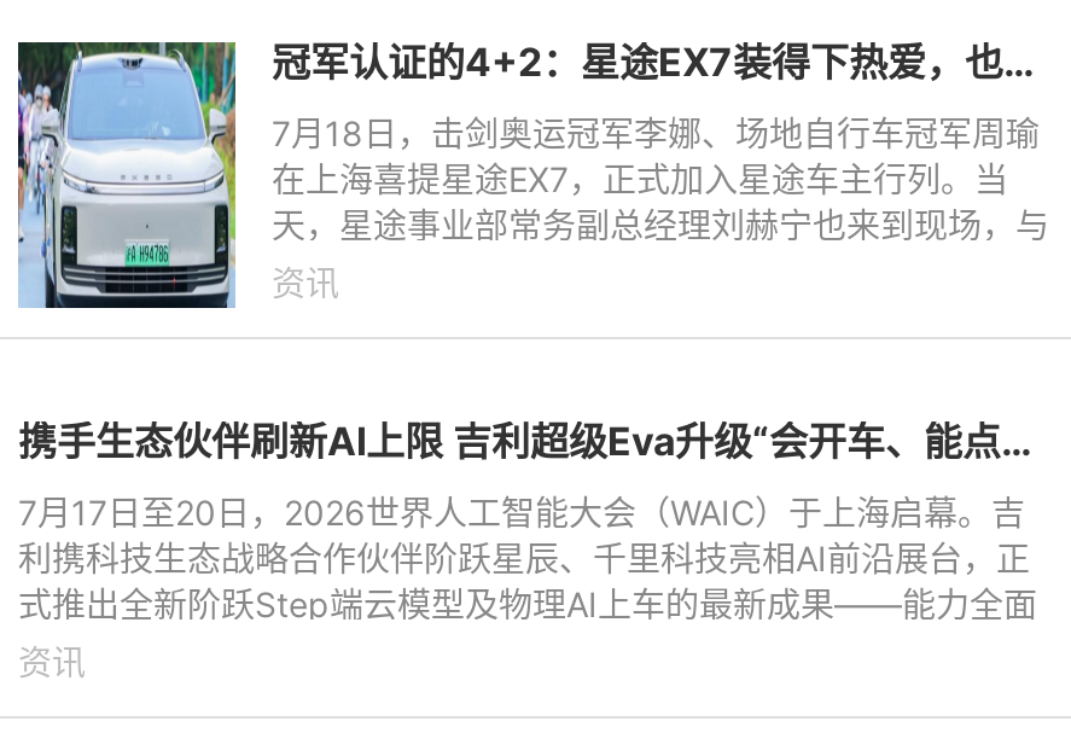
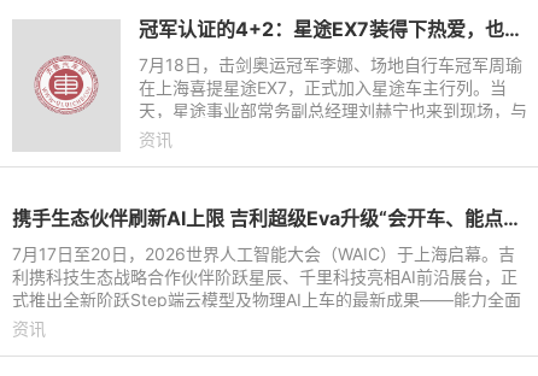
- [image]
+ [image]
